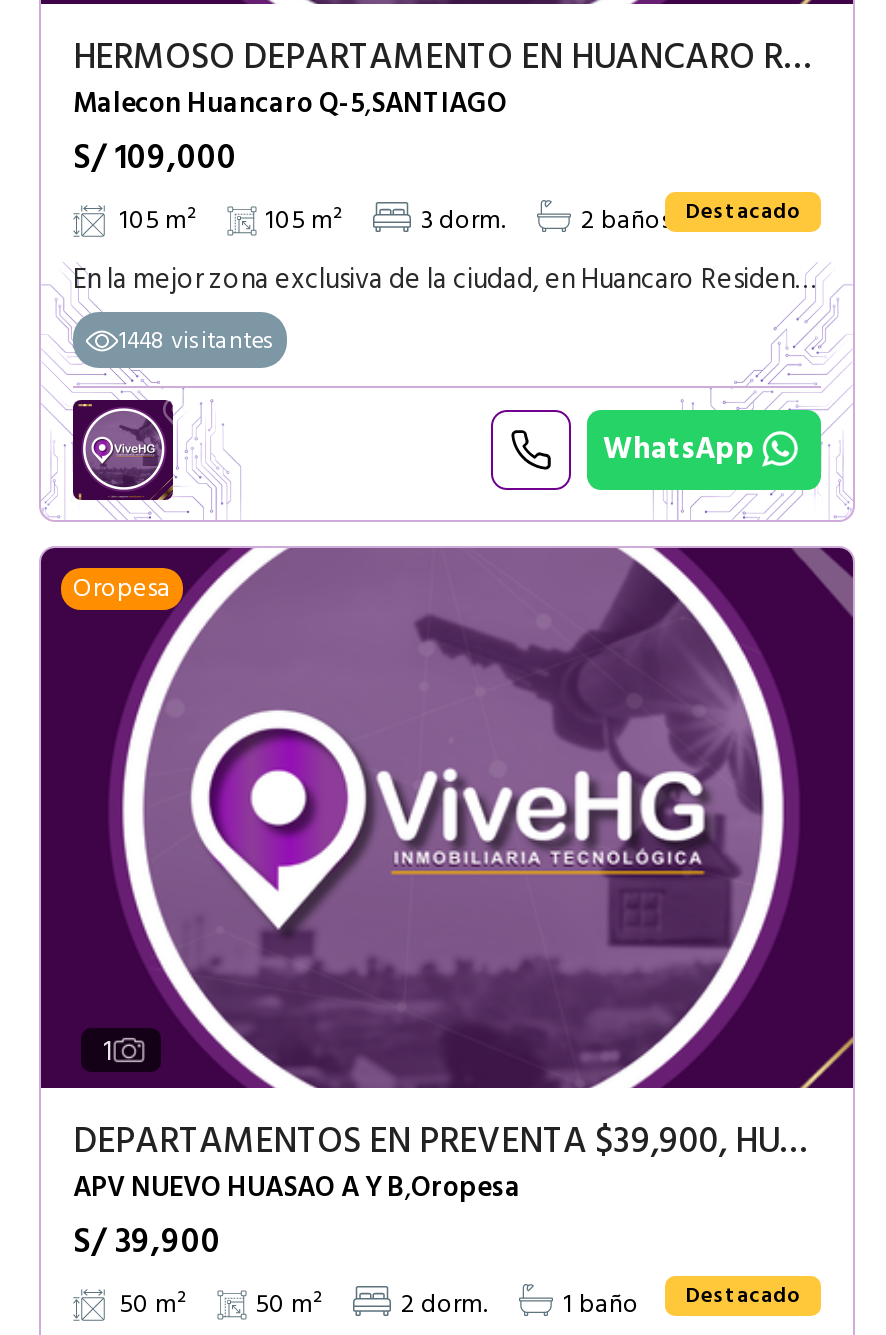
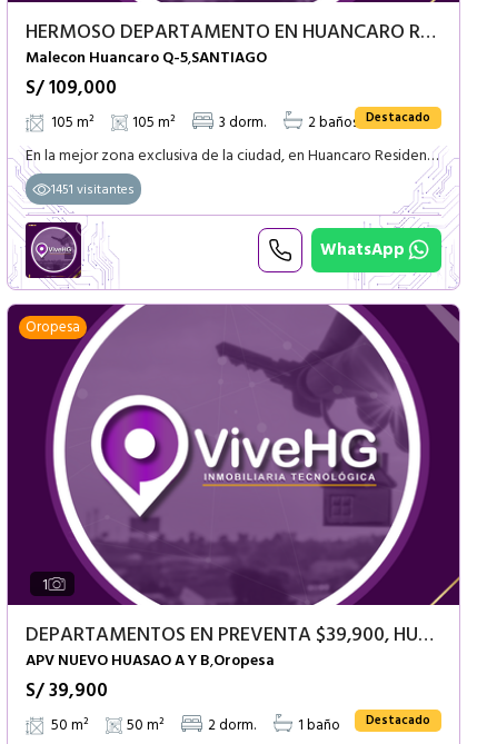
- 1448 visitantes
+ 1451 visitantes
